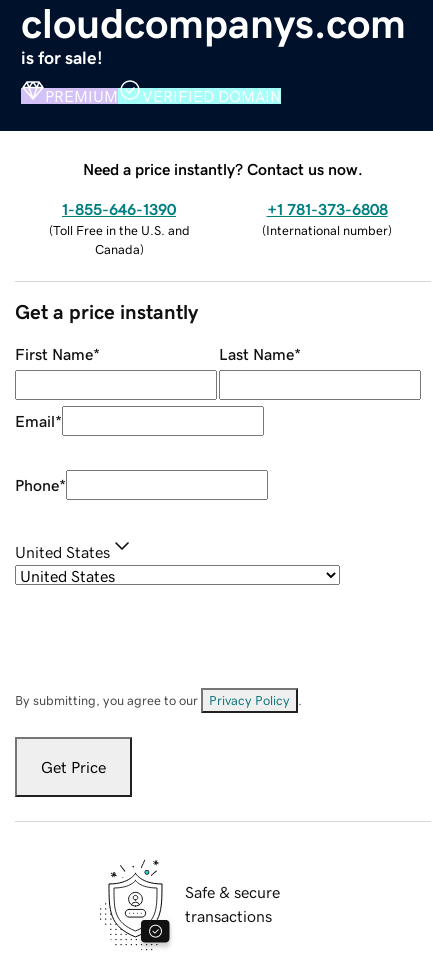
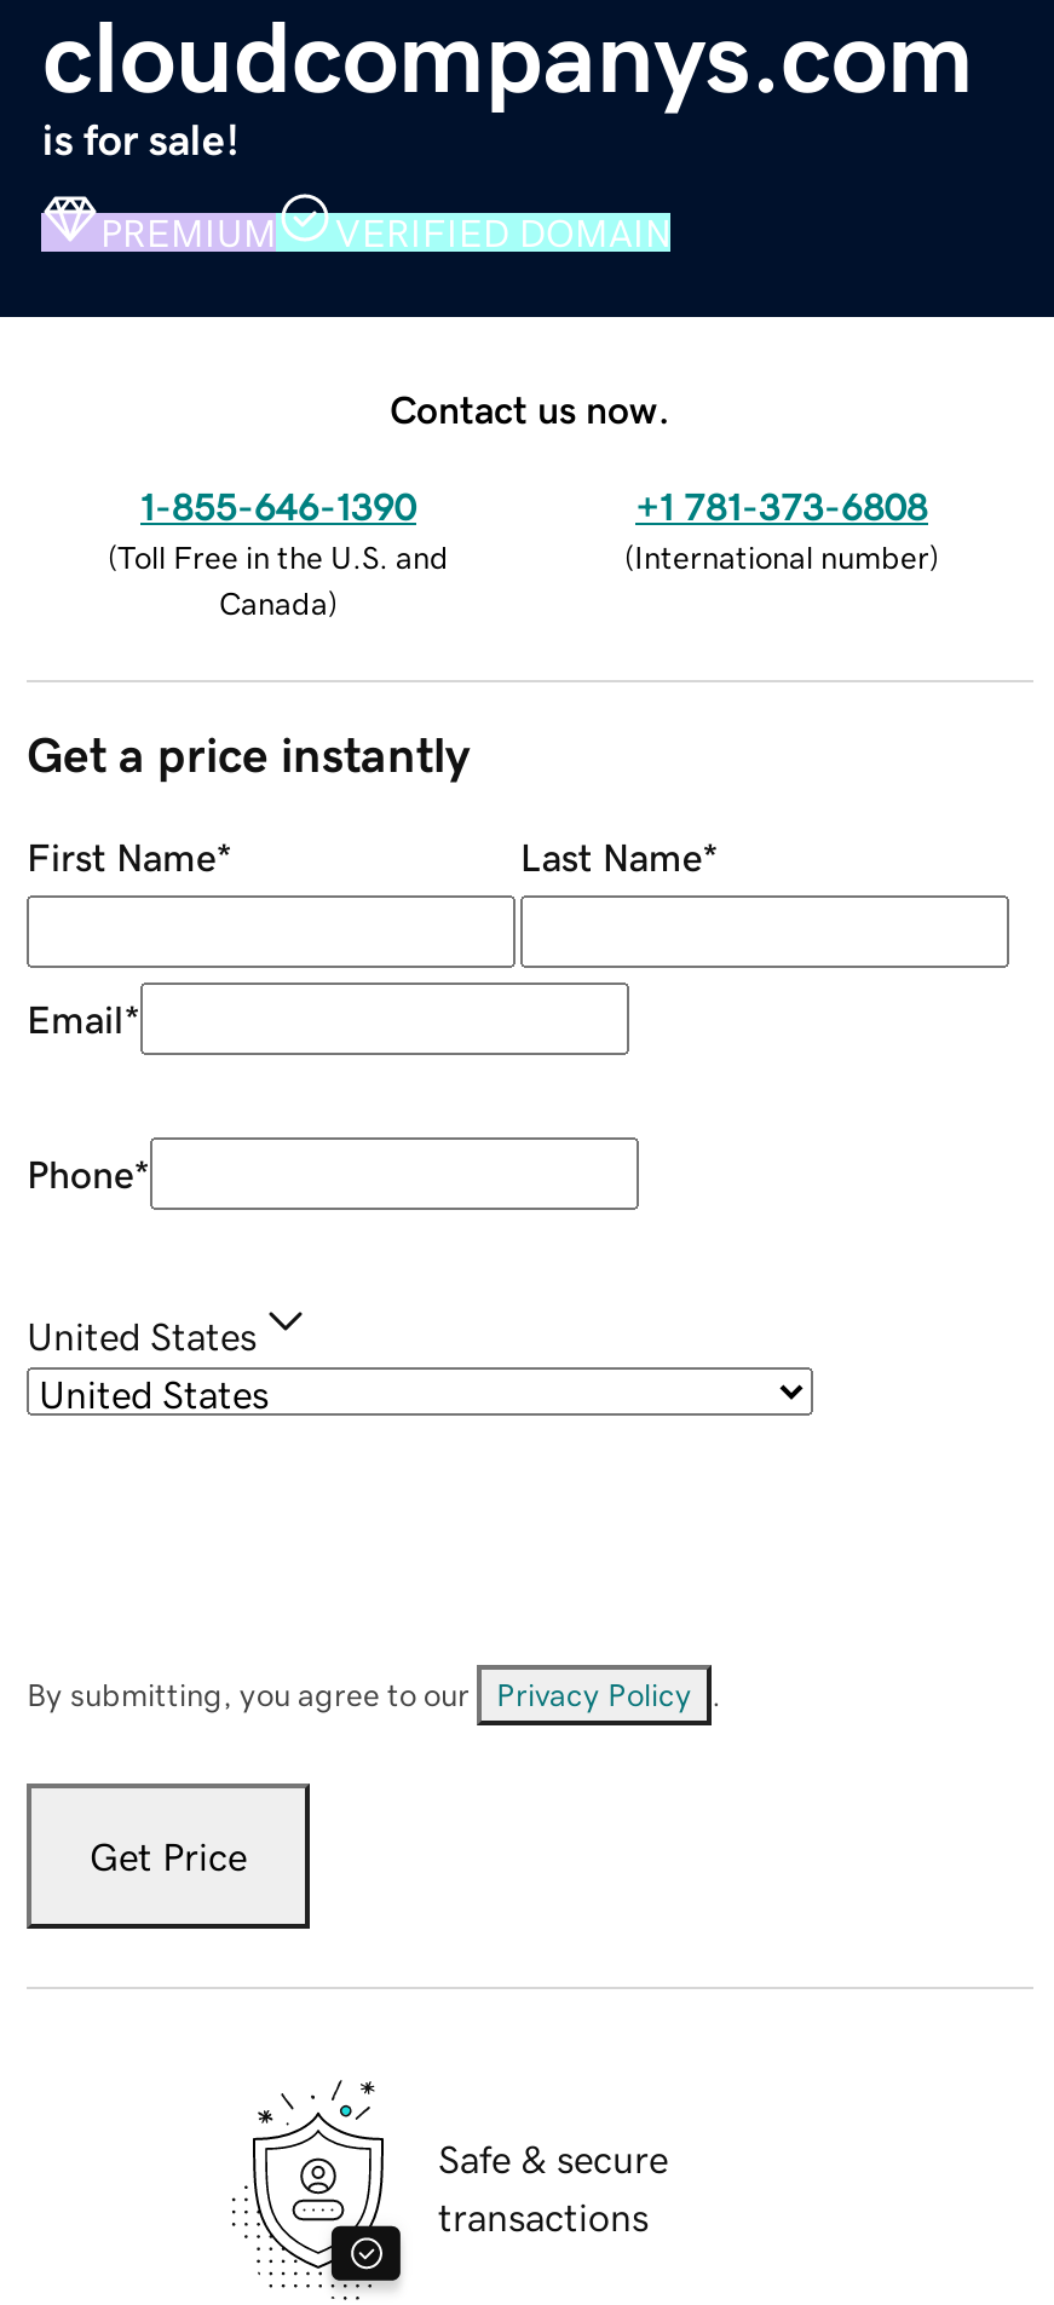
- Need a price instantly? Contact us now.
+ Contact us now.
